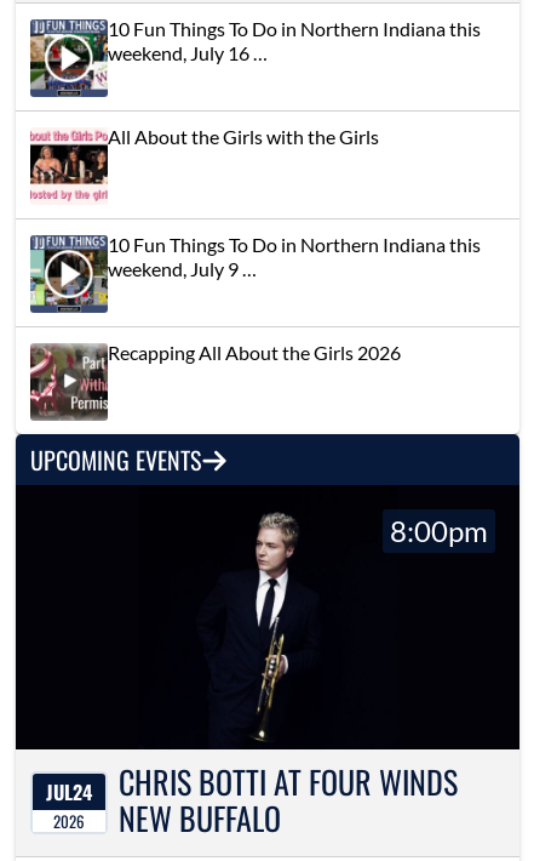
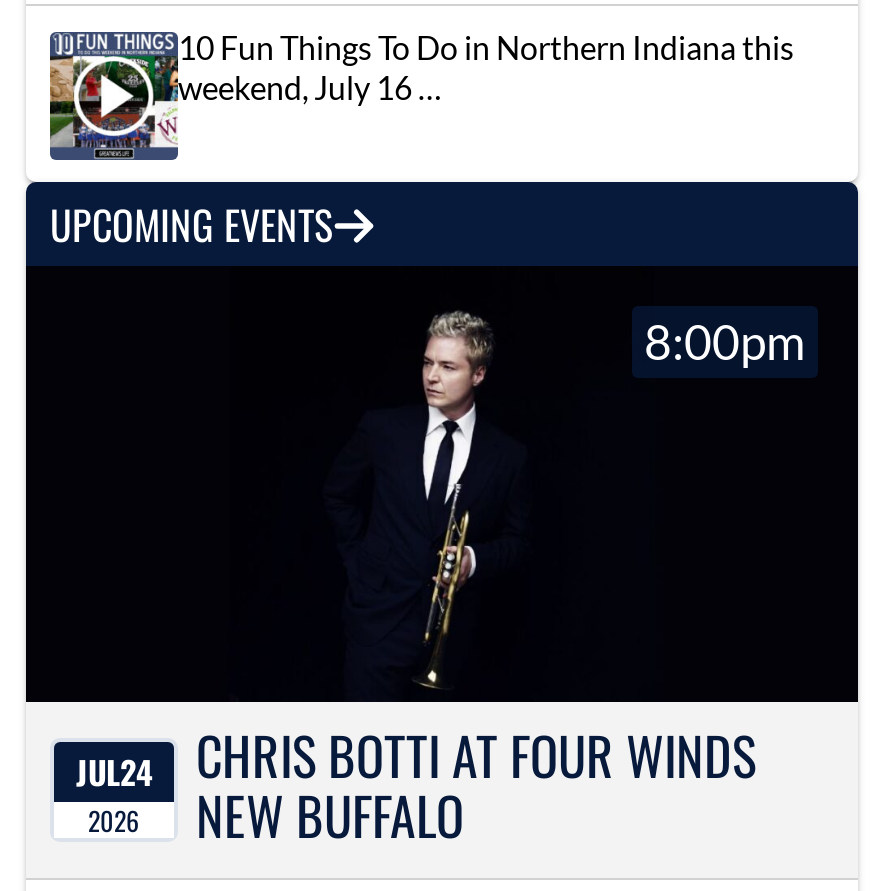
- [image]
- All About the Girls with the Girls

- [image]
- 10 Fun Things To Do in Northern Indiana this
- weekend, July 9 …

- [image]
- Recapping All About the Girls 2026
